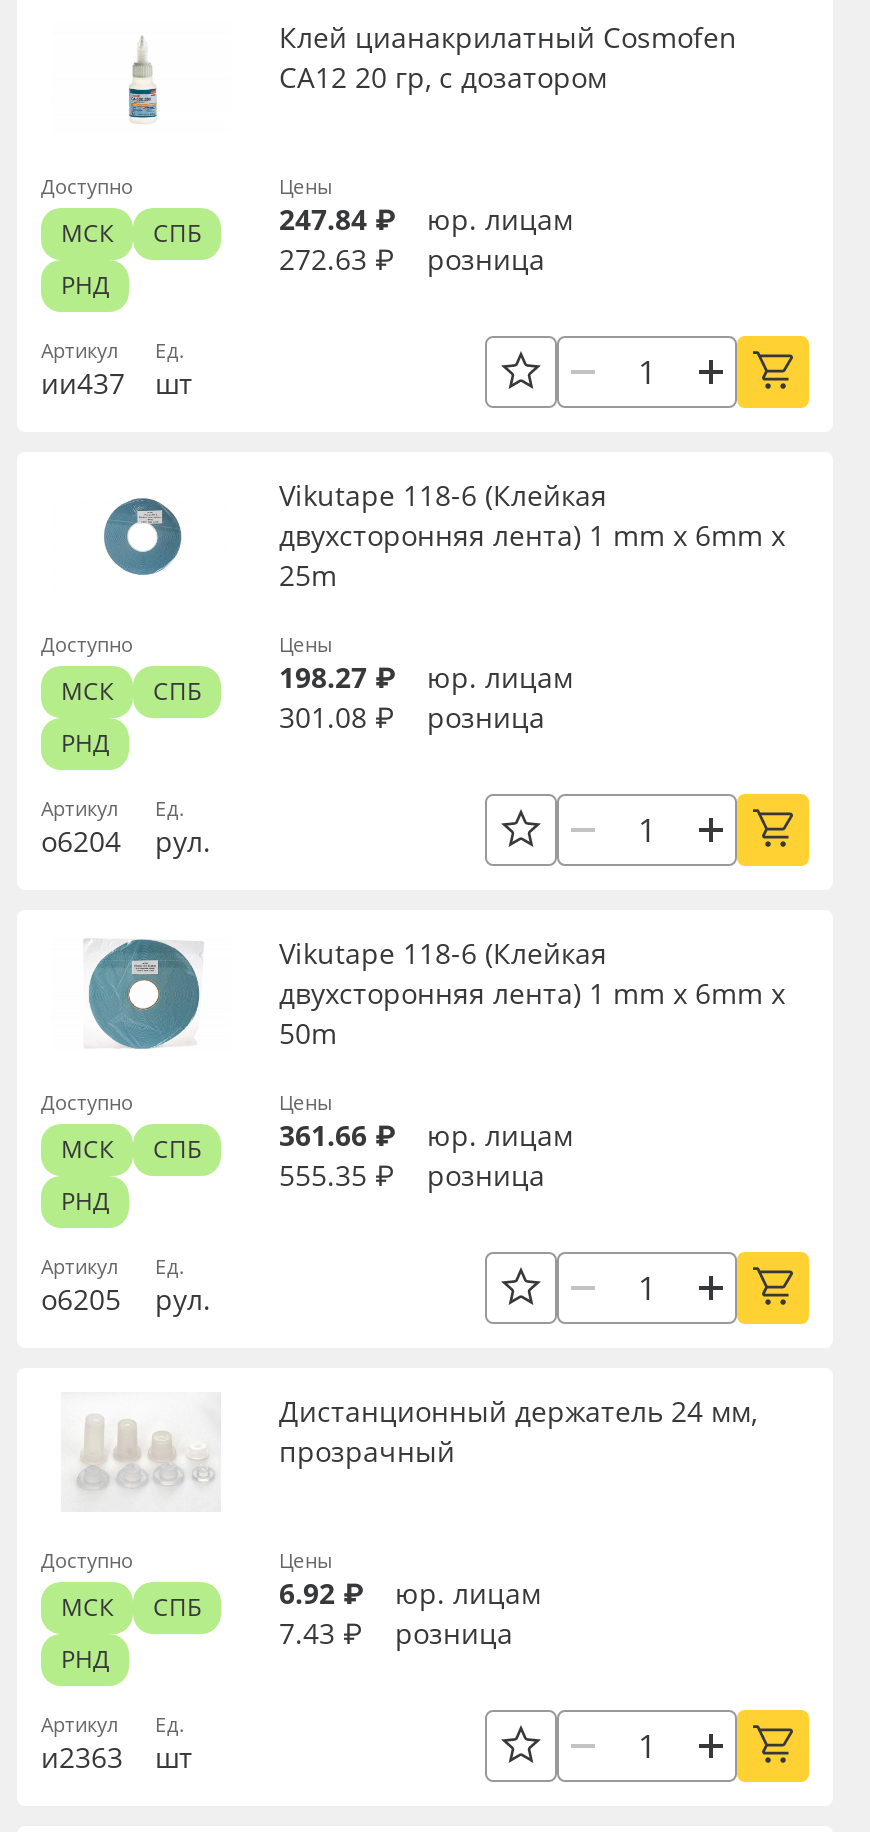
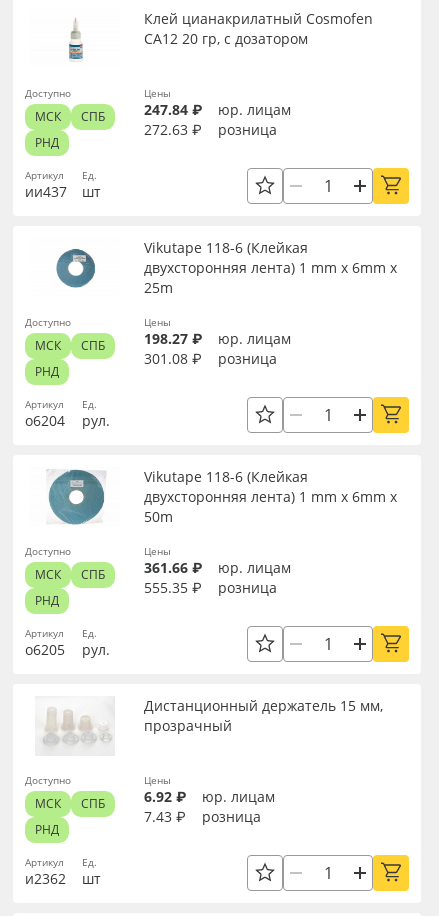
- Дистанционный держатель 24 мм,
+ Дистанционный держатель 15 мм,

- и2363 шт
+ и2362 шт
